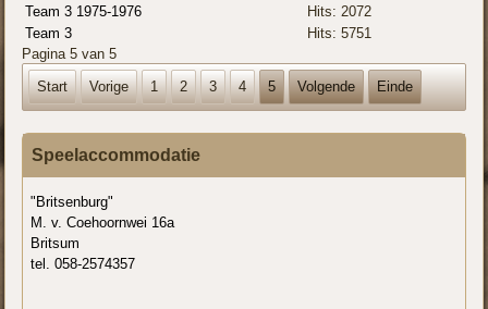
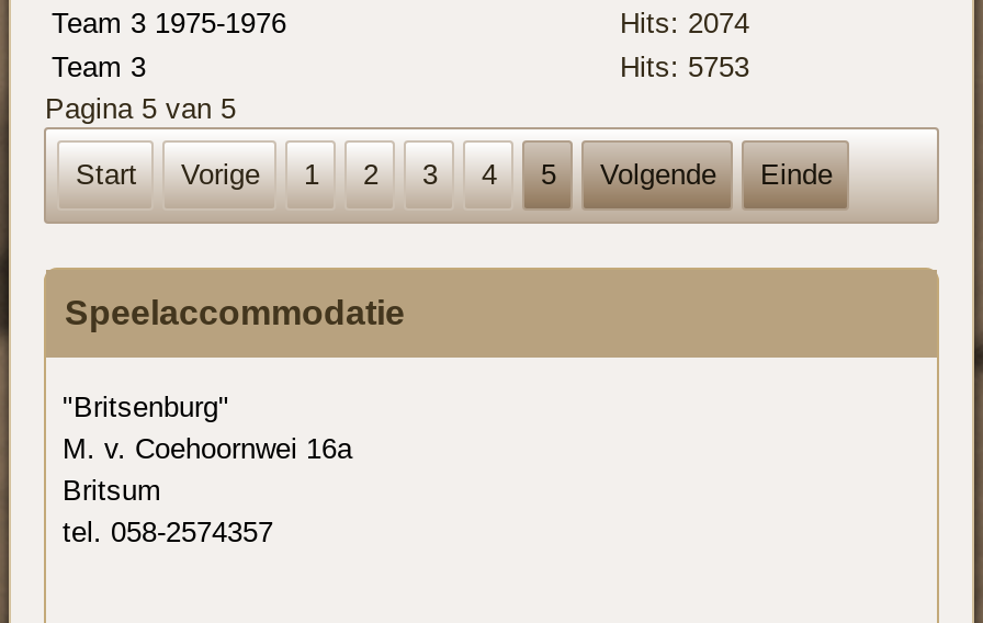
- Hits: 2072
+ Hits: 2074

- Hits: 5751
+ Hits: 5753
